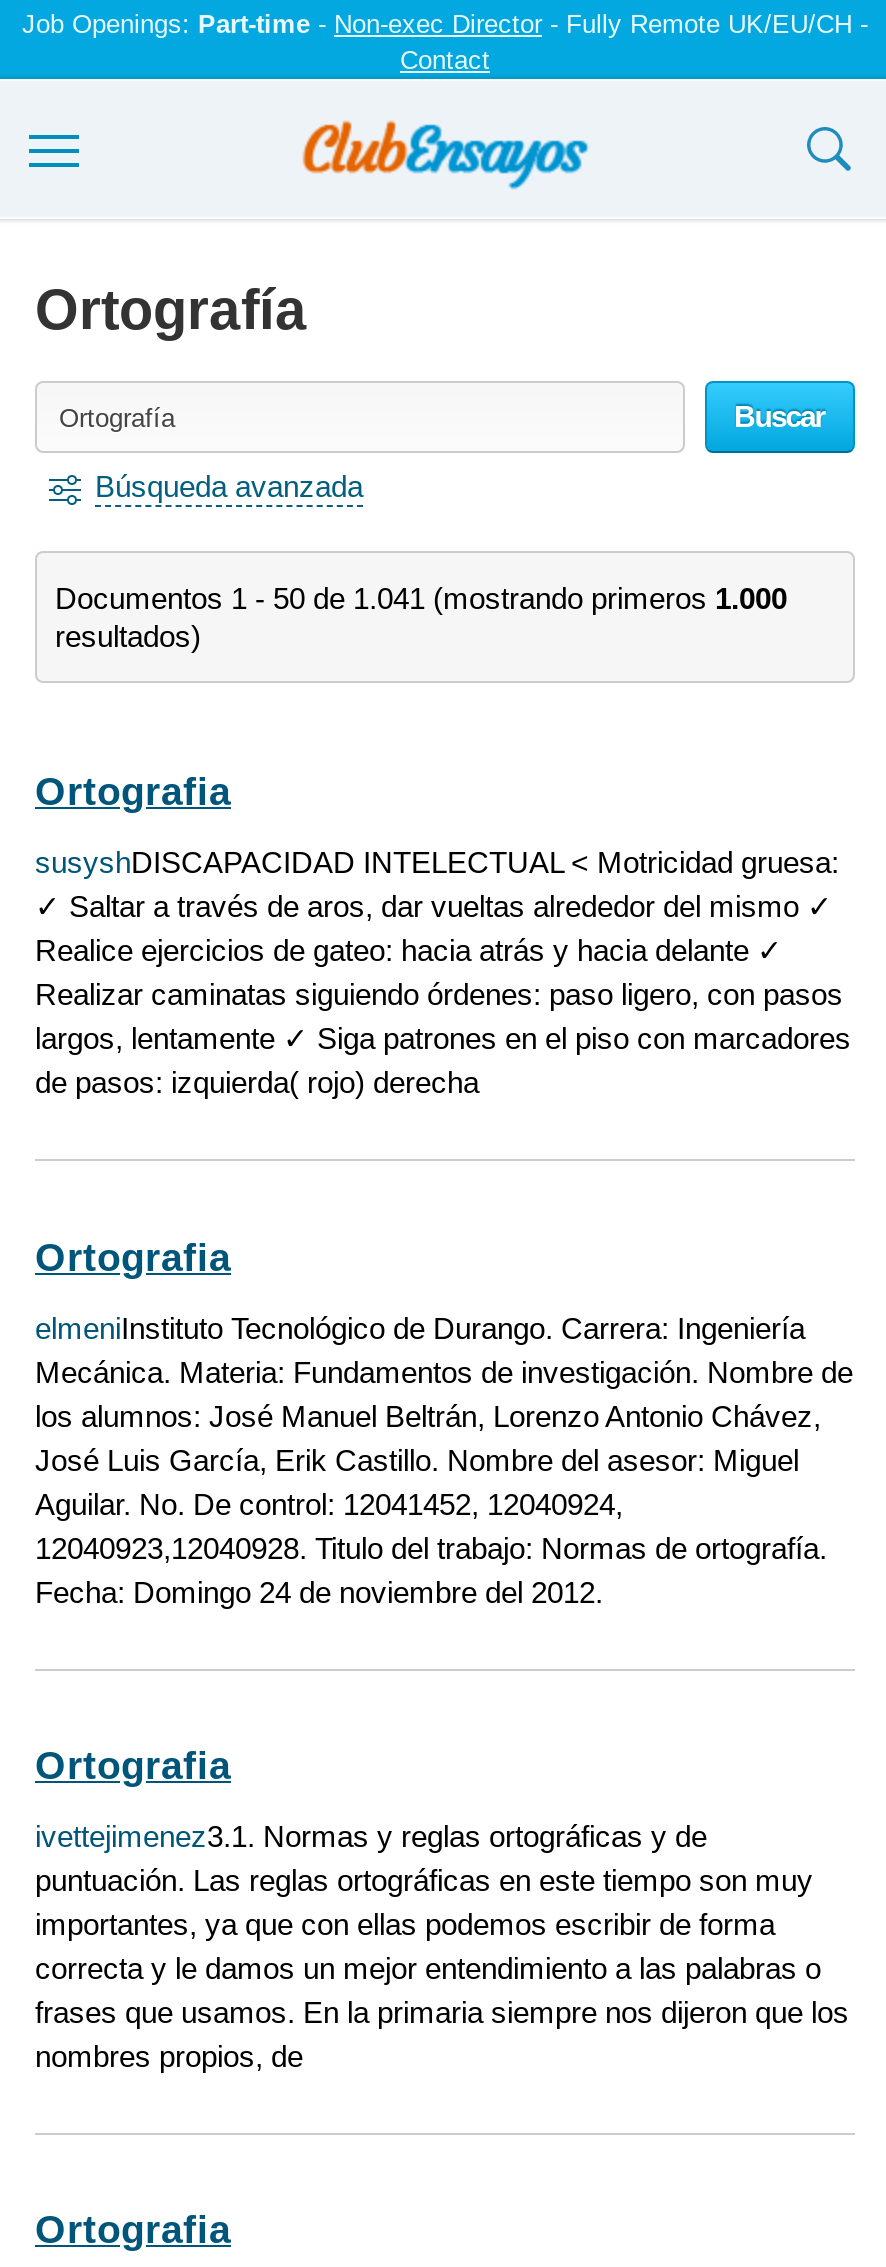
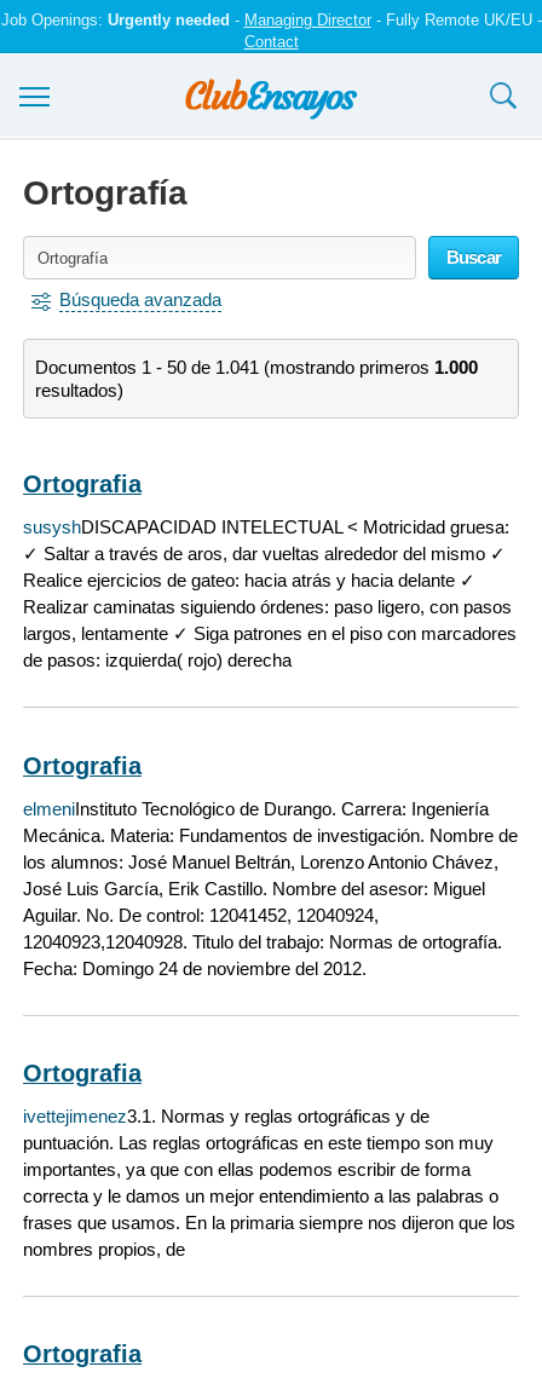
- Job Openings: Part-time - Non-exec Director - Fully Remote UK/EU/CH -
+ Job Openings: Urgently needed - Managing Director - Fully Remote UK/EU -
